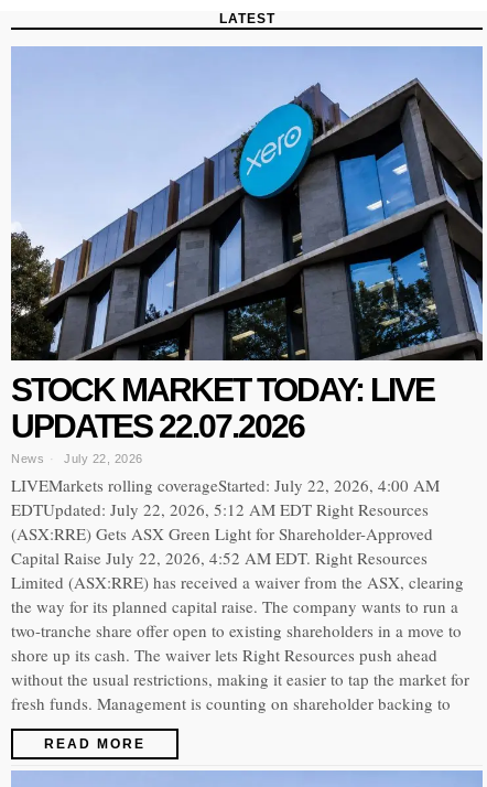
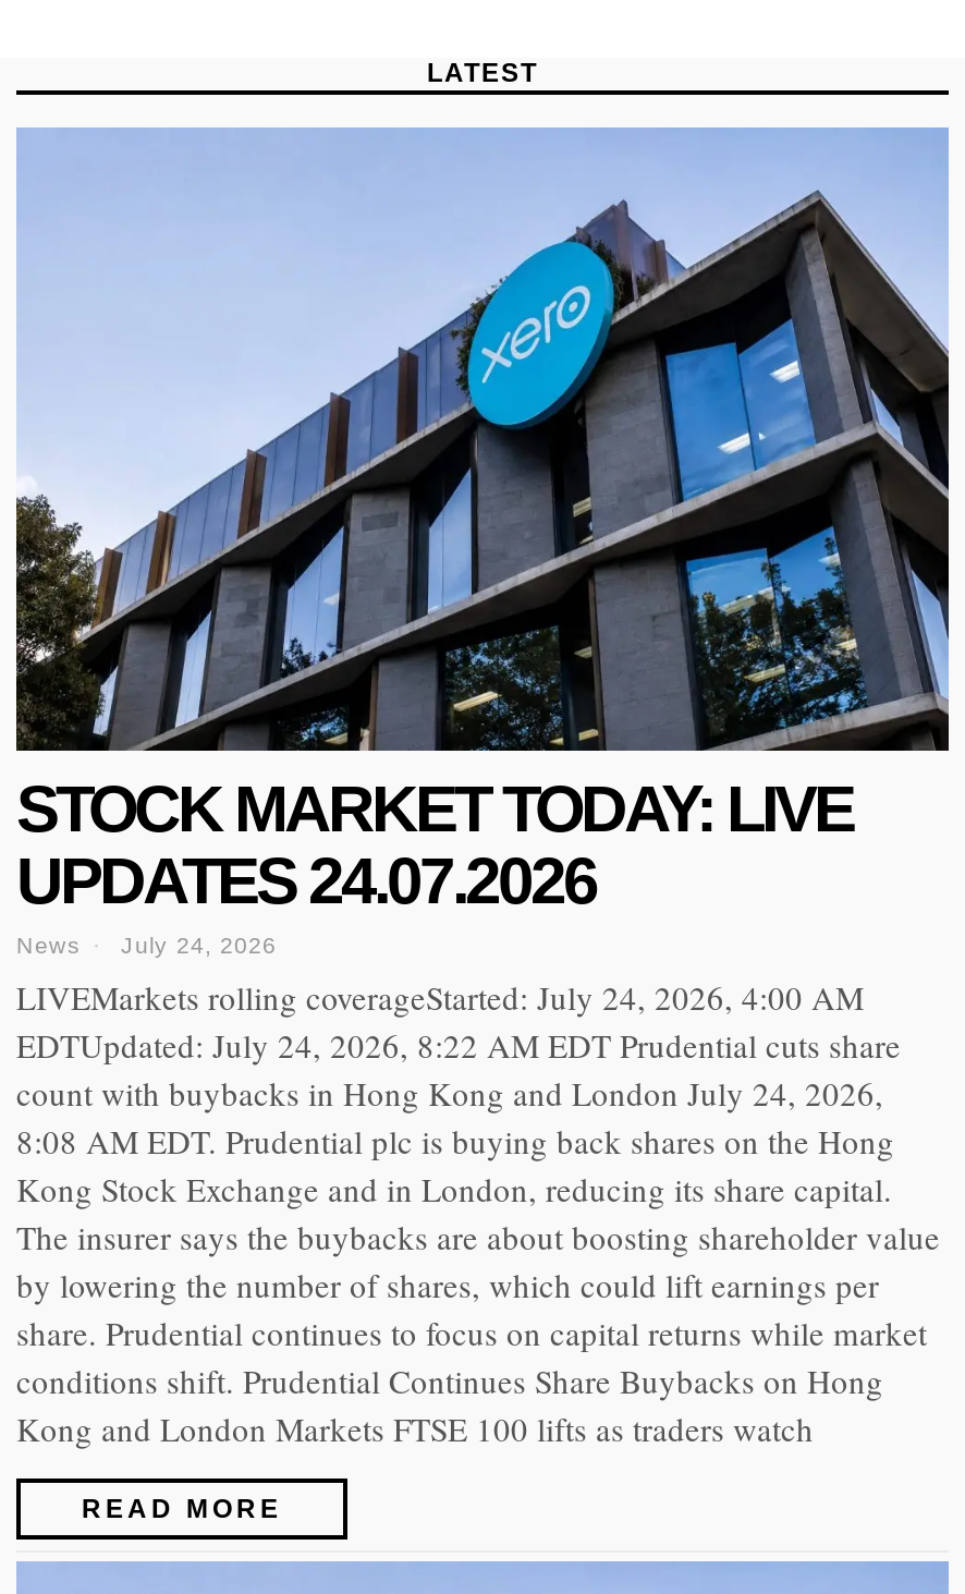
- UPDATES 22.07.2026
+ UPDATES 24.07.2026

- July 22, 2026
- LIVEMarkets rolling coverageStarted: July 22, 2026, 4:00 AM
- EDTUpdated: July 22, 2026, 5:12 AM EDT Right Resources
- (ASX:RRE) Gets ASX Green Light for Shareholder-Approved
- Capital Raise July 22, 2026, 4:52 AM EDT. Right Resources
- Limited (ASX:RRE) has received a waiver from the ASX, clearing
- the way for its planned capital raise. The company wants to run a
- two-tranche share offer open to existing shareholders in a move to
- shore up its cash. The waiver lets Right Resources push ahead
- without the usual restrictions, making it easier to tap the market for
- fresh funds. Management is counting on shareholder backing to
+ July 24, 2026
+ LIVEMarkets rolling coverageStarted: July 24, 2026, 4:00 AM
+ EDTUpdated: July 24, 2026, 8:22 AM EDT Prudential cuts share
+ count with buybacks in Hong Kong and London July 24, 2026,
+ 8:08 AM EDT. Prudential plc is buying back shares on the Hong
+ Kong Stock Exchange and in London, reducing its share capital.
+ The insurer says the buybacks are about boosting shareholder value
+ by lowering the number of shares, which could lift earnings per
+ share. Prudential continues to focus on capital returns while market
+ conditions shift. Prudential Continues Share Buybacks on Hong
+ Kong and London Markets FTSE 100 lifts as traders watch
